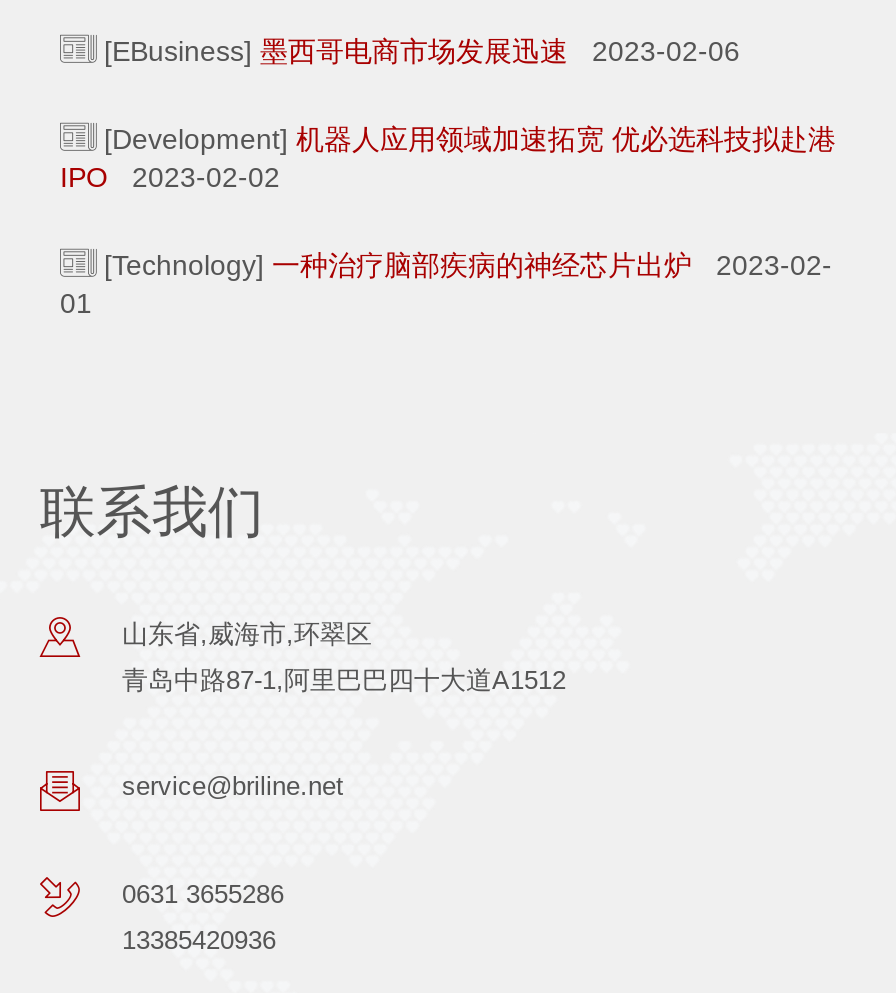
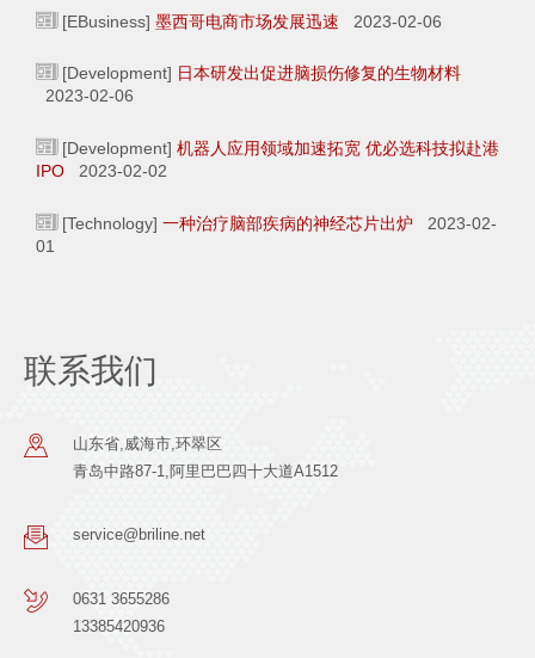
+ [Development]日本研发出促进脑损伤修复的生物材料
+ 2023-02-06
